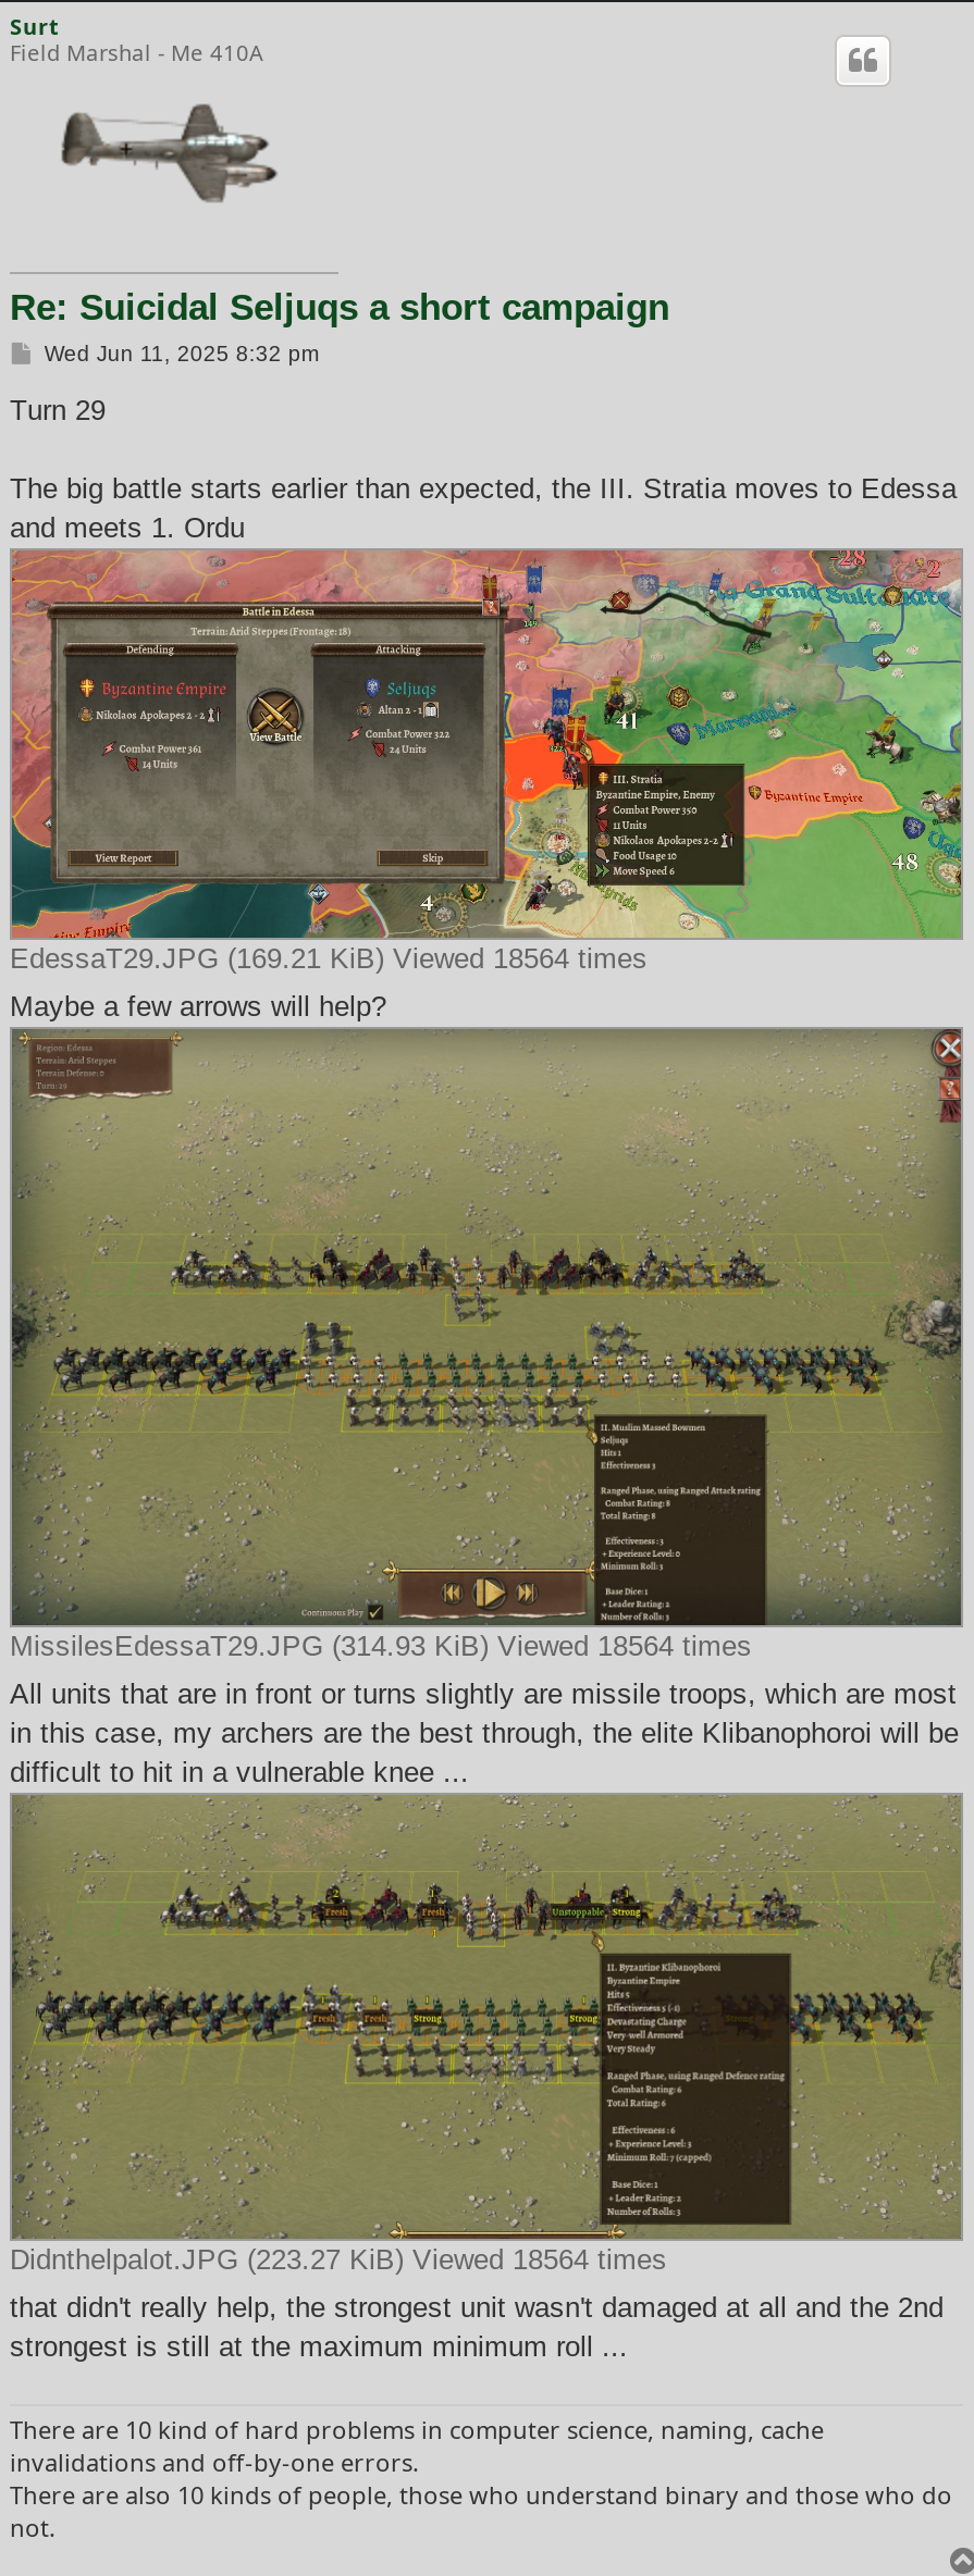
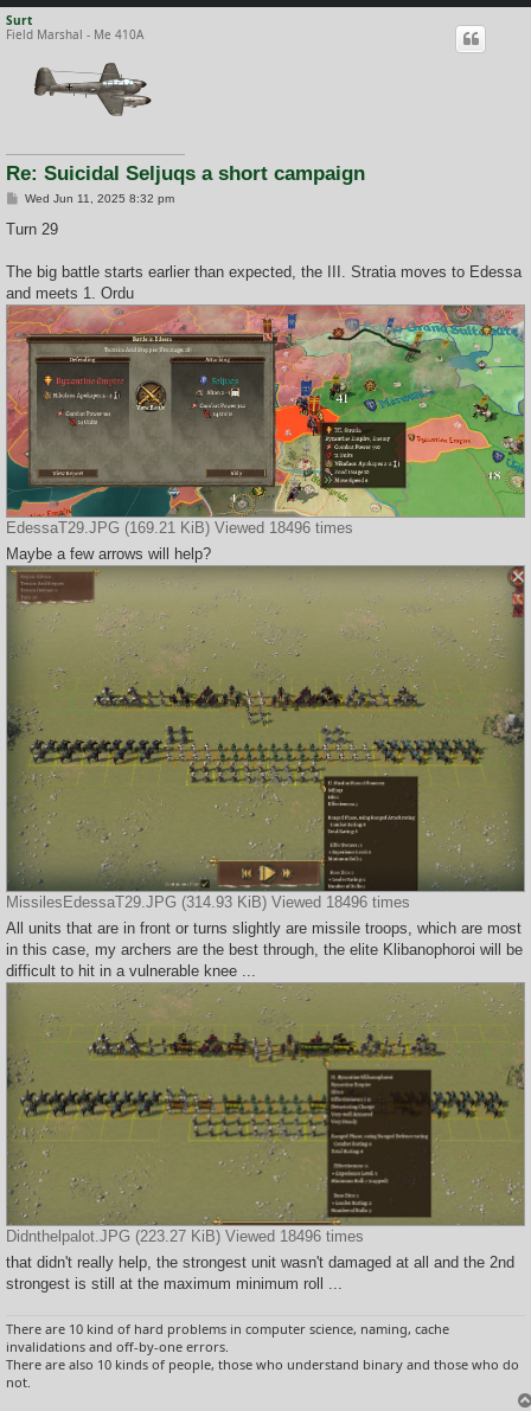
- EdessaT29.JPG (169.21 KiB) Viewed 18564 times
+ EdessaT29.JPG (169.21 KiB) Viewed 18496 times

- MissilesEdessaT29.JPG (314.93 KiB) Viewed 18564 times
+ MissilesEdessaT29.JPG (314.93 KiB) Viewed 18496 times

- Didnthelpalot.JPG (223.27 KiB) Viewed 18564 times
+ Didnthelpalot.JPG (223.27 KiB) Viewed 18496 times
